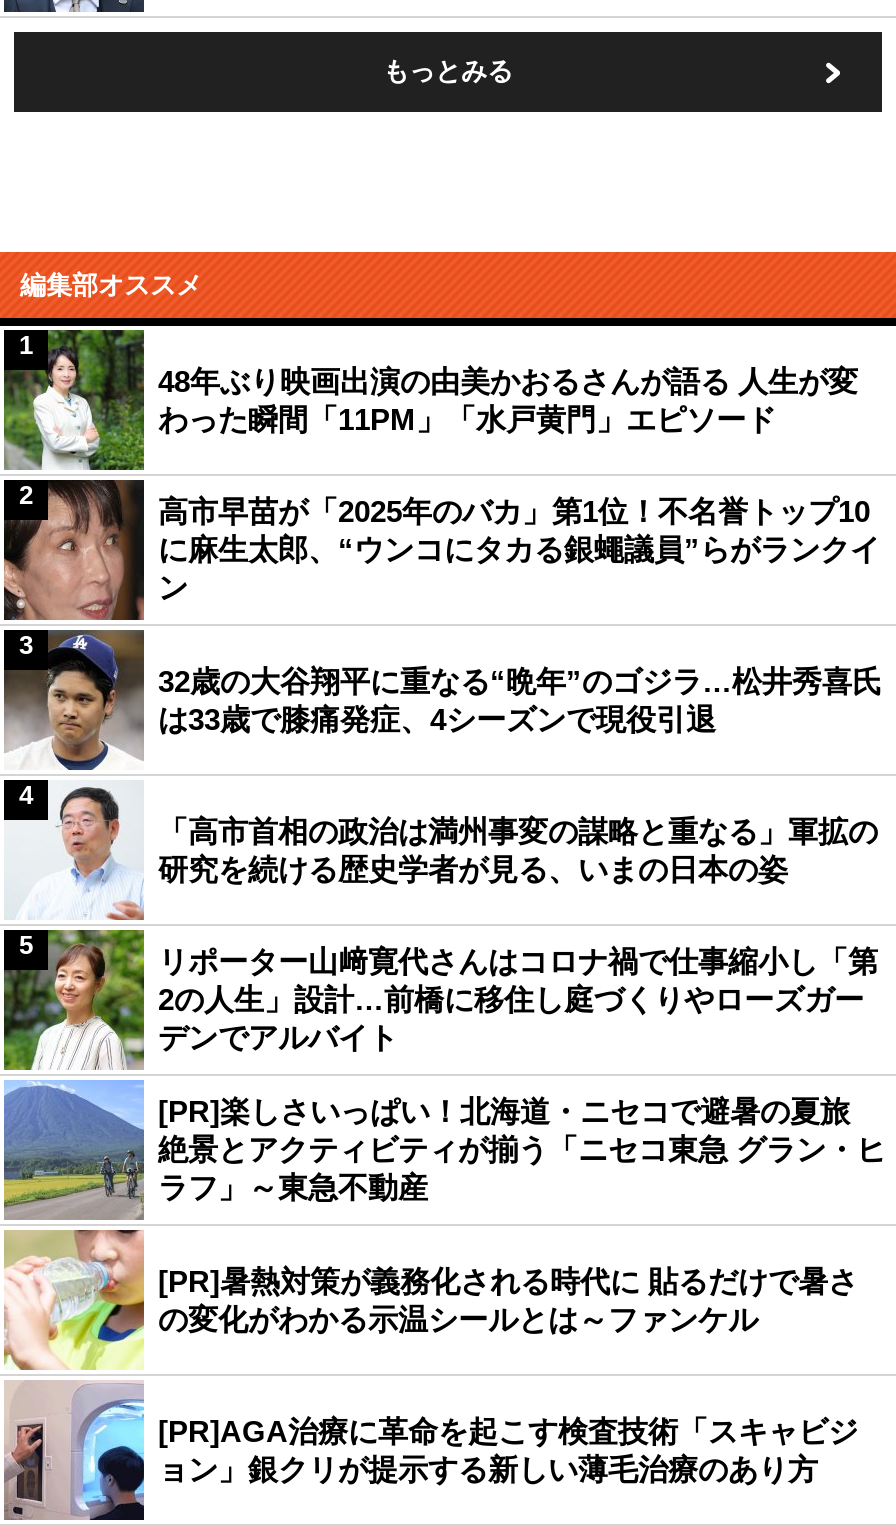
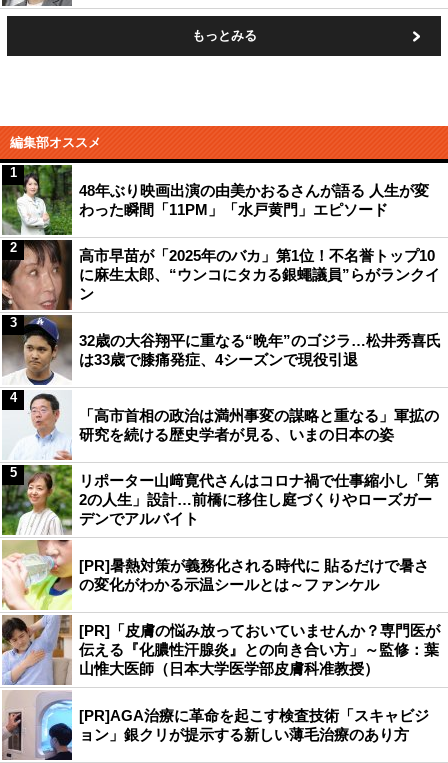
- [image]
- [PR]楽しさいっぱい！北海道・ニセコで避暑の夏旅
- 絶景とアクティビティが揃う「ニセコ東急 グラン・ヒ
- ラフ」～東急不動産

moved up: [PR]暑熱対策が義務化される時代に 貼るだけで暑さ | の変化がわかる示温シールとは～ファンケル

+ [image]
+ [PR]「皮膚の悩み放っておいていませんか？専門医が
+ 伝える『化膿性汗腺炎』との向き合い方」～監修：葉
+ 山惟大医師（日本大学医学部皮膚科准教授）
